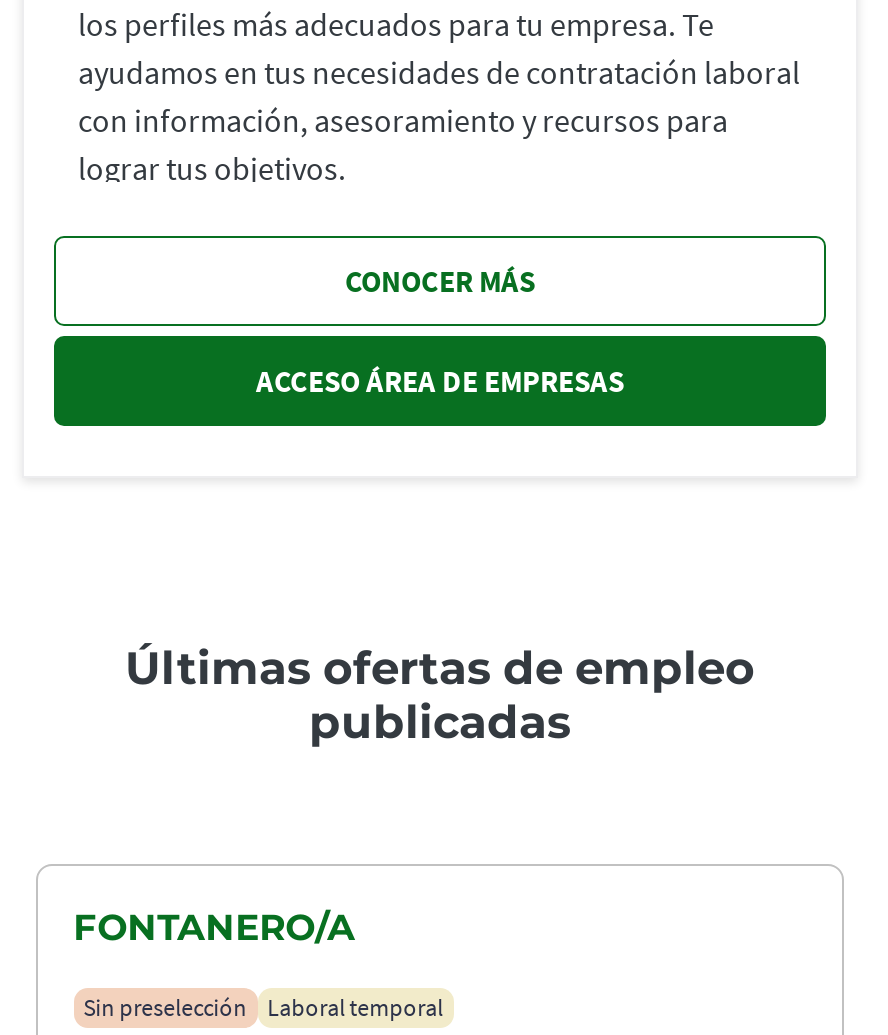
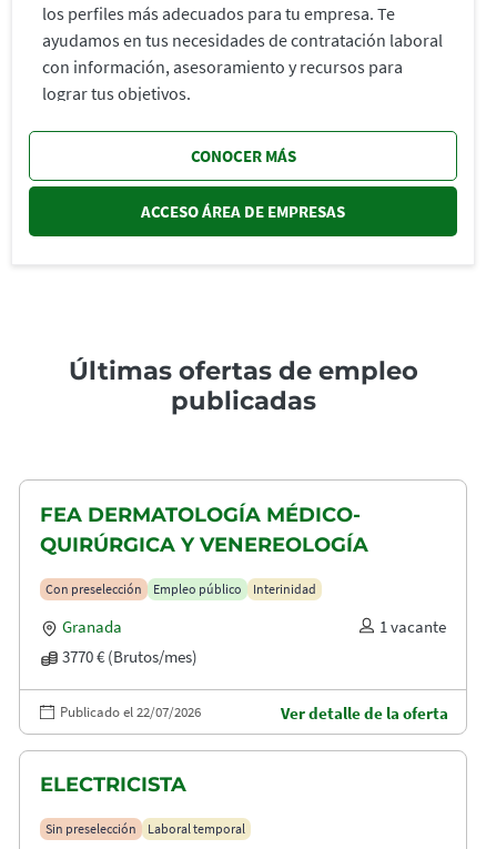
- FONTANERO/A
+ FEA DERMATOLOGÍA MÉDICO-
+ QUIRÚRGICA Y VENEREOLOGÍA
+ Con preselección
+ Empleo público
+ Interinidad
+ Granada
+ 1 vacante
+ 3770 € (Brutos/mes)
+ Publicado el 22/07/2026
+ Ver detalle de la oferta
+ ELECTRICISTA
